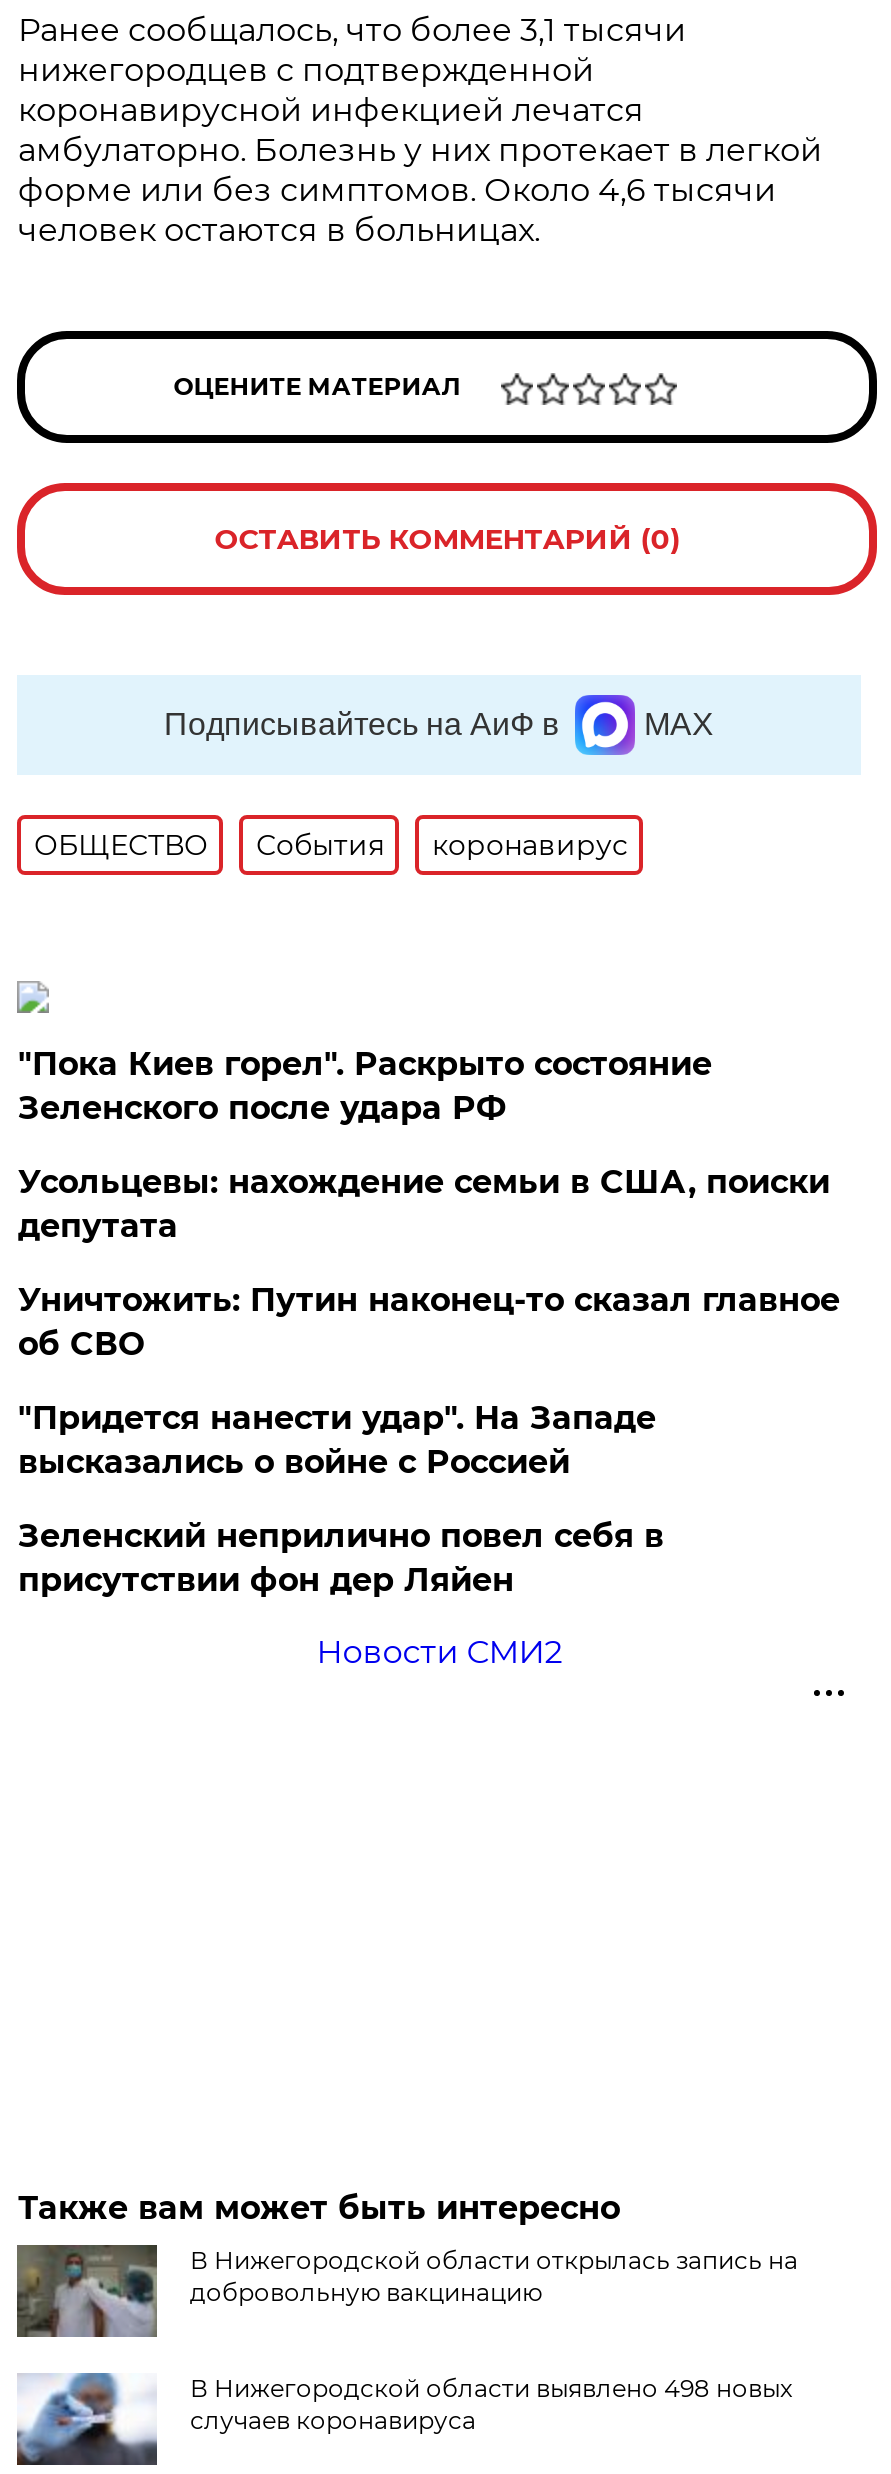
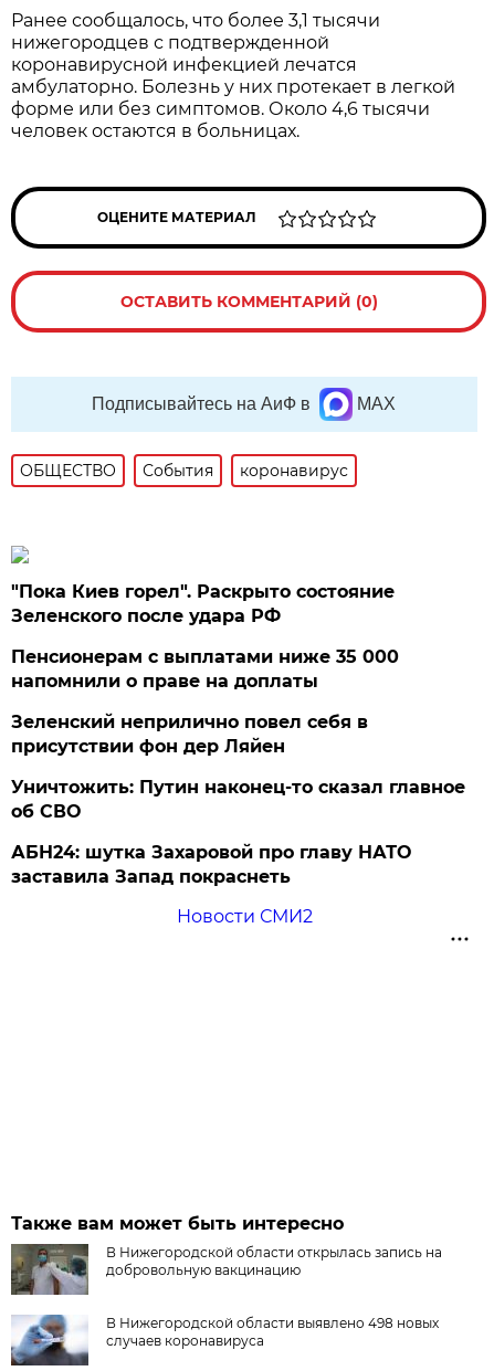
- Усольцевы: нахождение семьи в США, поиски
- депутата
- "Придется нанести удар". На Западе
- высказались о войне с Россией
+ Пенсионерам с выплатами ниже 35 000
+ напомнили о праве на доплаты

moved down: Уничтожить: Путин наконец-то сказал главное | об СВО

moved up: Зеленский неприлично повел cебя в | присутствии фон дер Ляйен

+ АБН24: шутка Захаровой про главу НАТО
+ заставила Запад покраснеть
